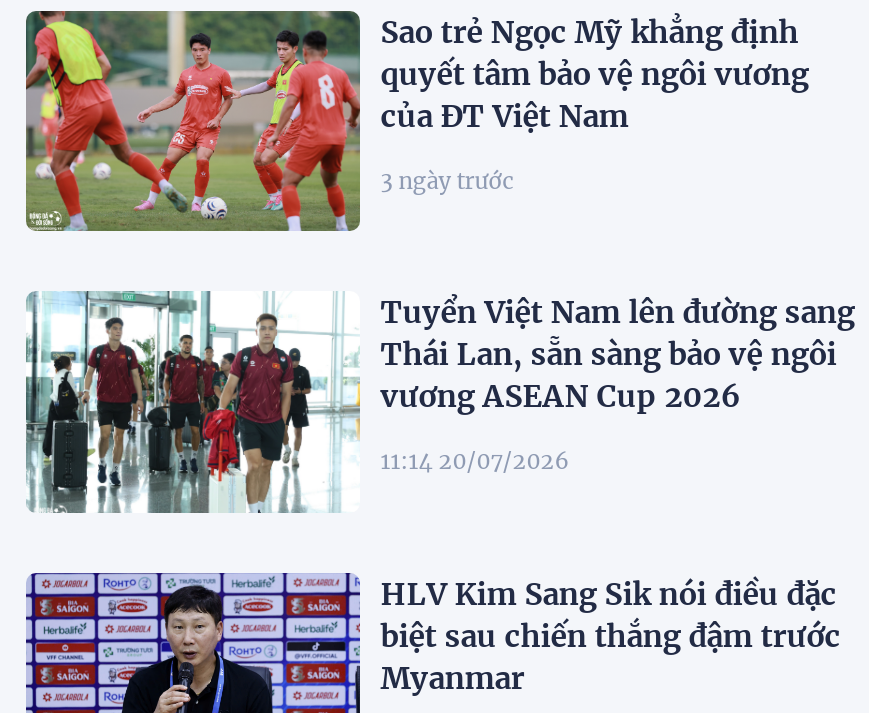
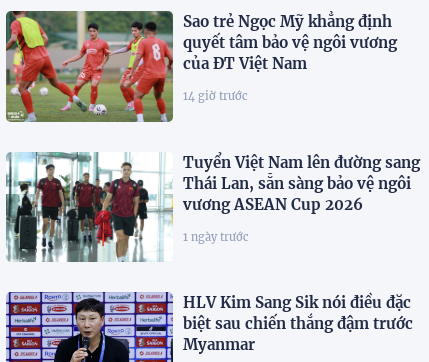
- 3 ngày trước
+ 14 giờ trước

- 11:14 20/07/2026
+ 1 ngày trước
